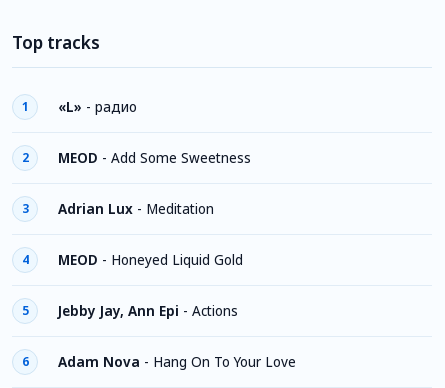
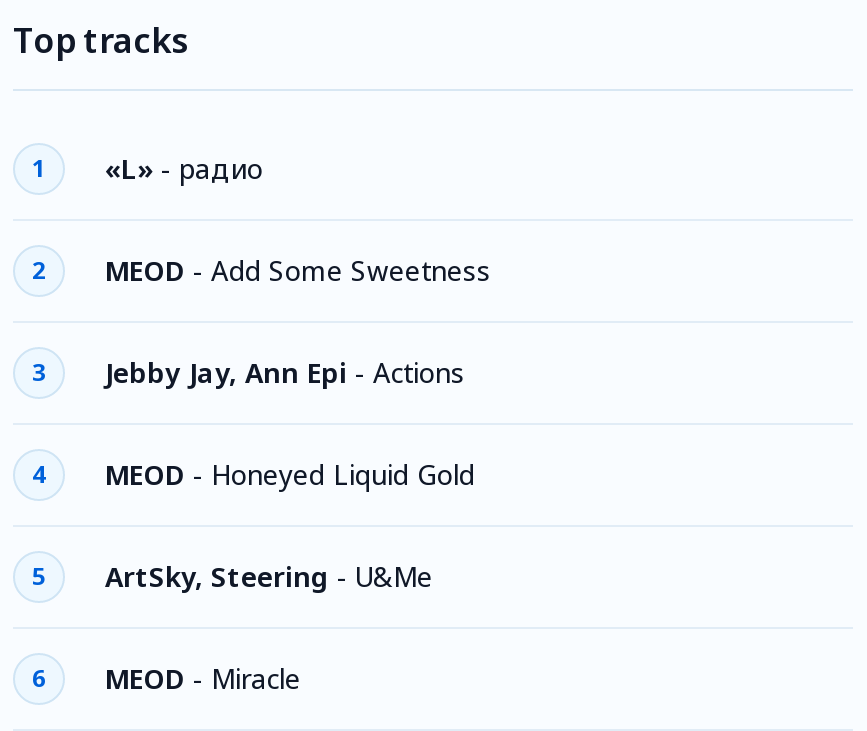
- Adrian Lux - Meditation

+ ArtSky, Steering - U&Me

moved up: Jebby Jay, Ann Epi - Actions

- Adam Nova - Hang On To Your Love
+ MEOD - Miracle
